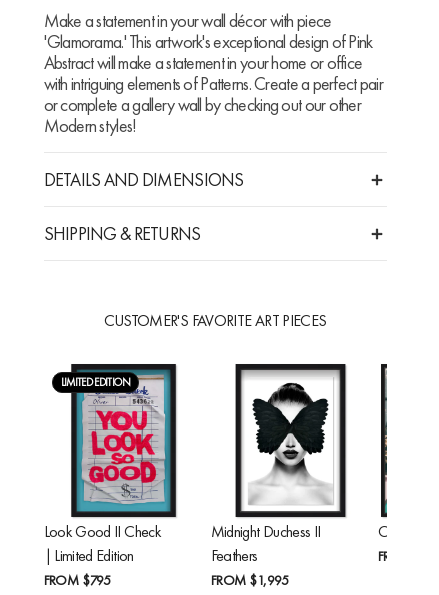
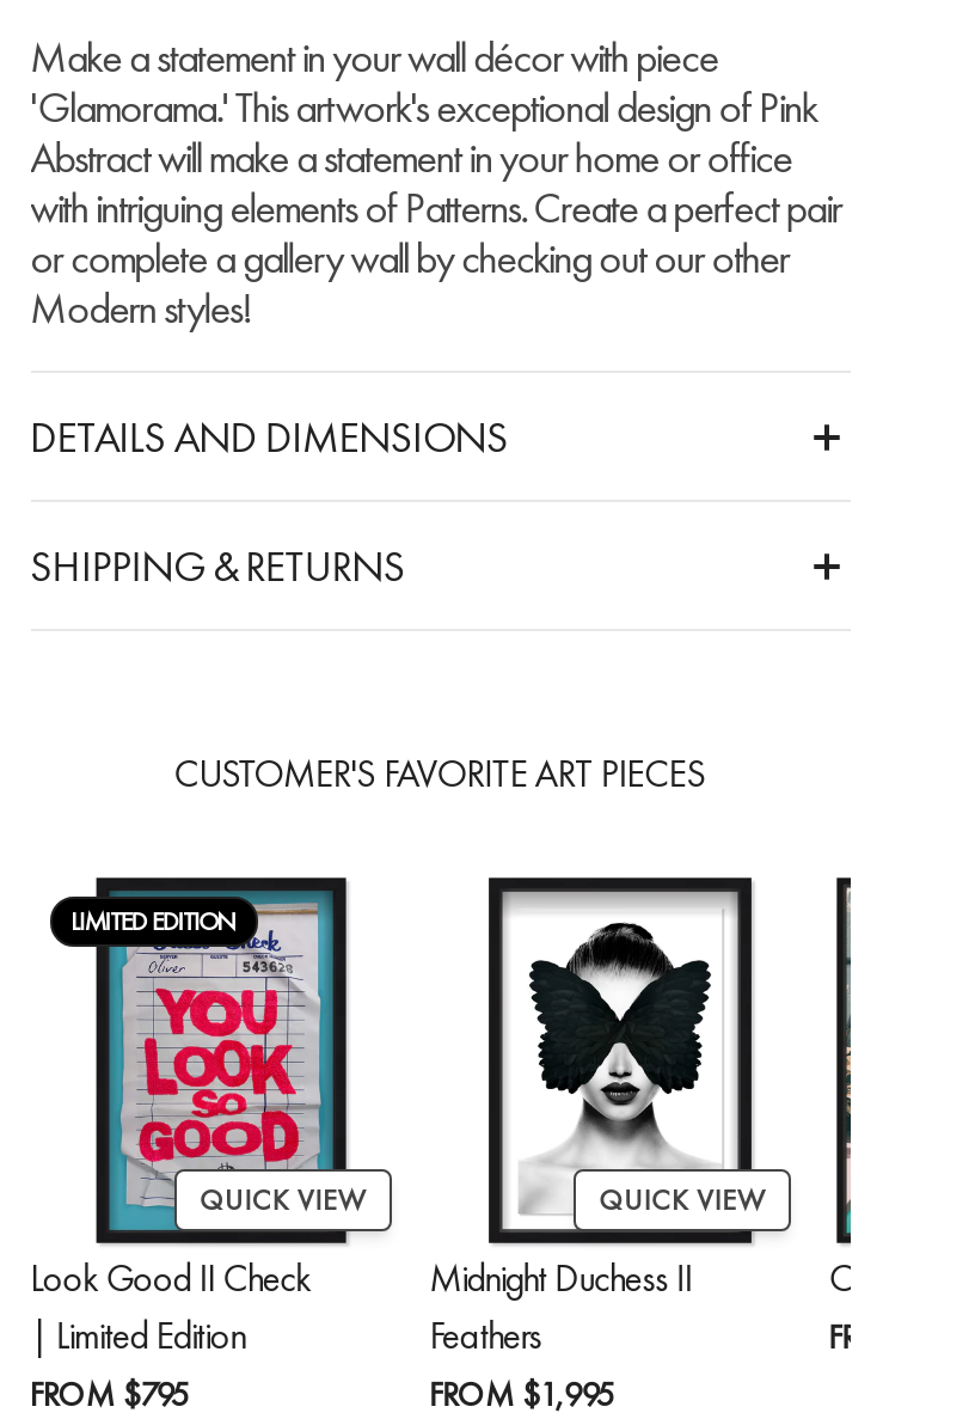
+ QUICK VIEW

+ QUICK VIEW
